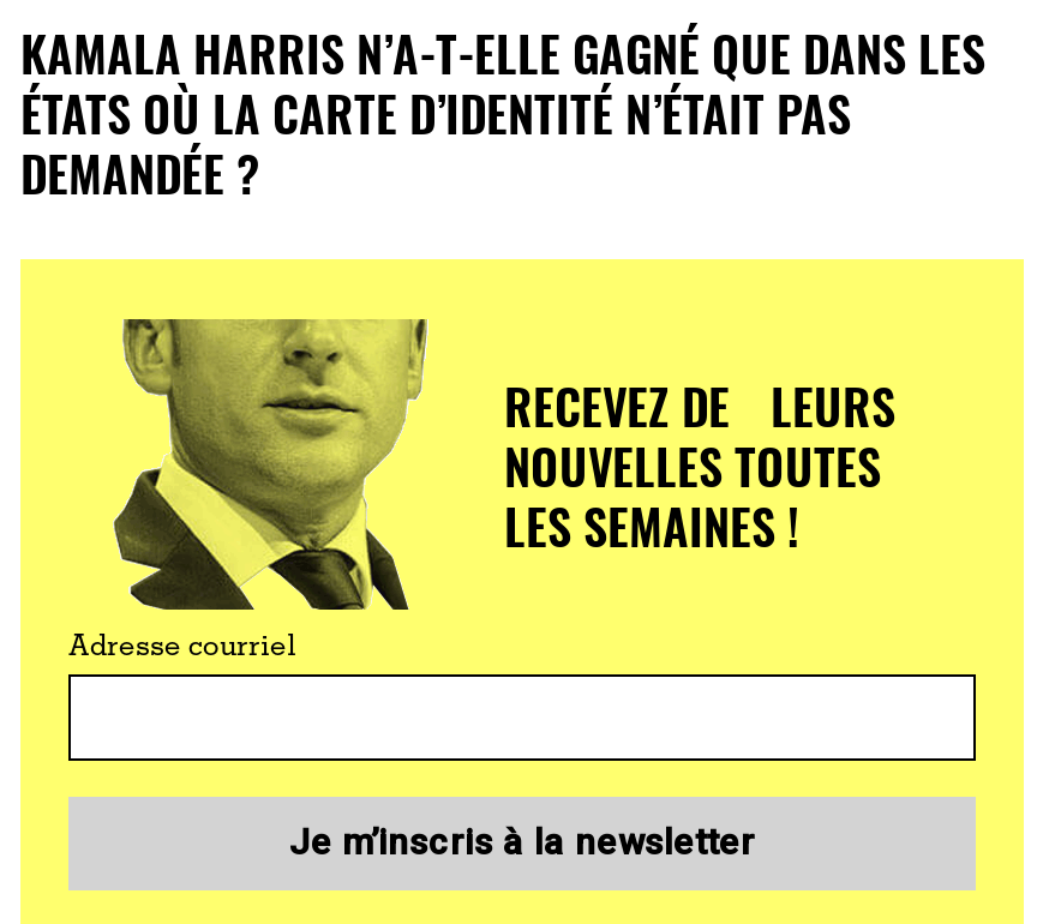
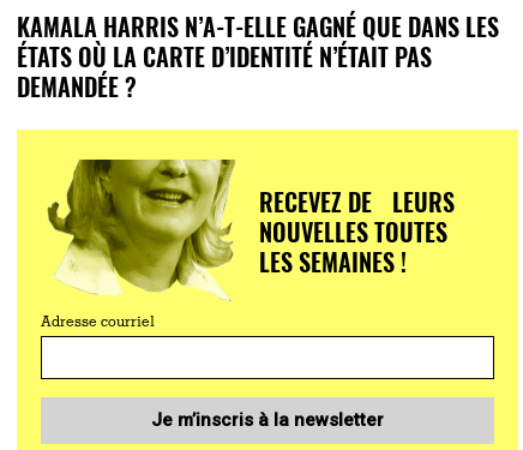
- [image]
+ [image]
